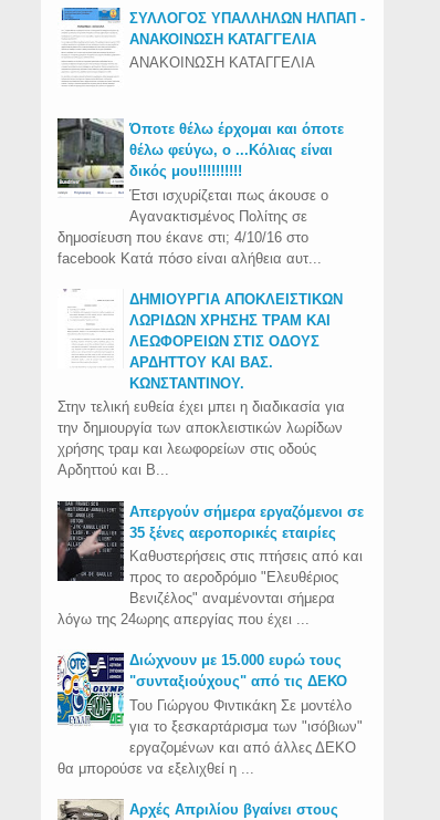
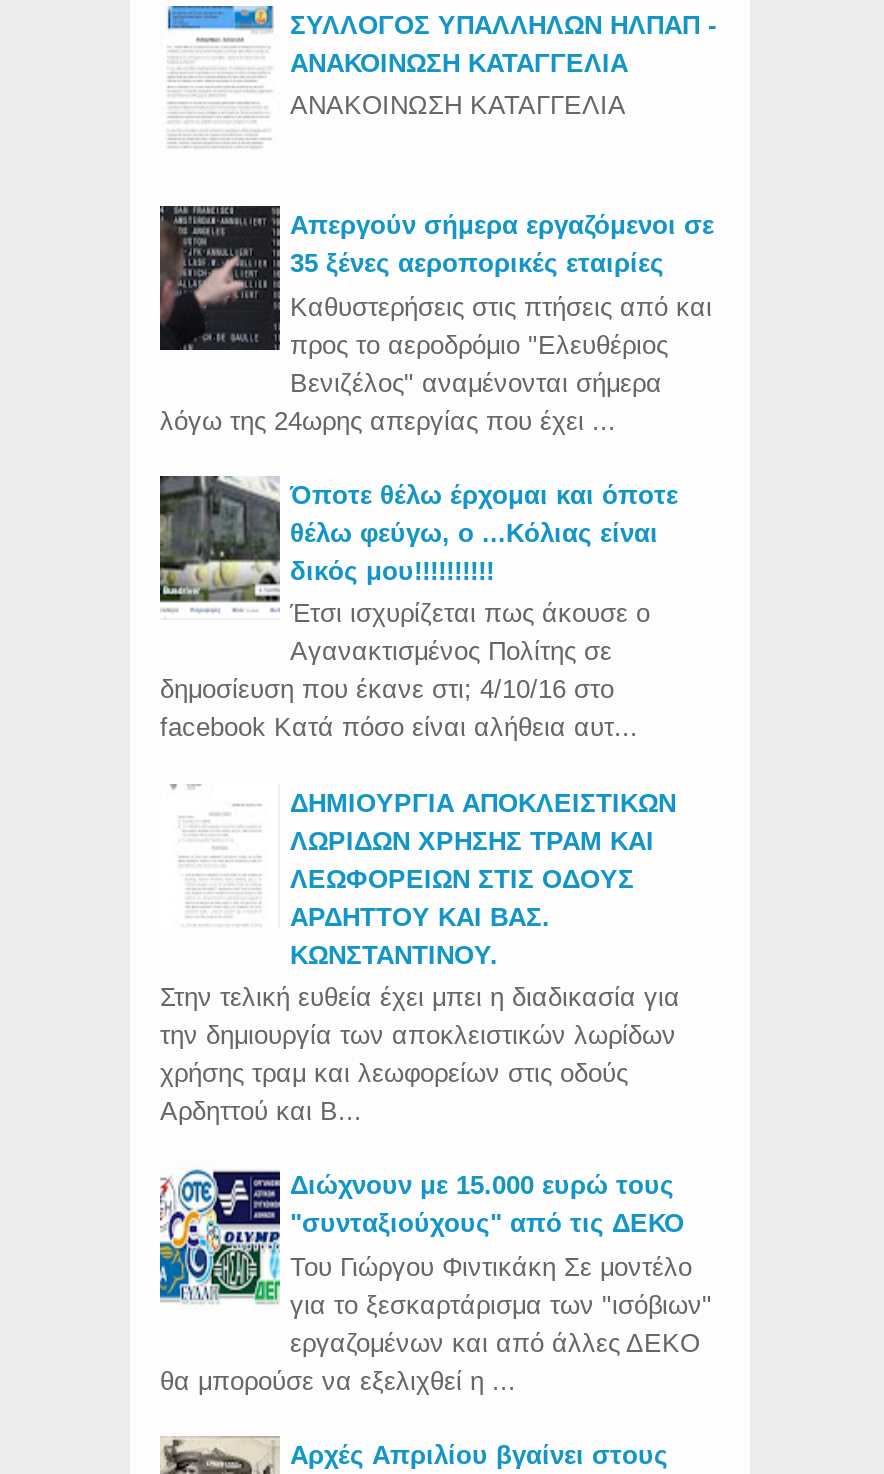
moved down: [image] | Όποτε θέλω έρχομαι και όποτε | θέλω φεύγω, ο ...Κόλιας είναι | ... | χρήσης τραμ και λεωφορείων στις οδούς | Αρδηττού και Β...

moved up: [image] | Απεργούν σήμερα εργαζόμενοι σε | 35 ξένες αεροπορικές εταιρίες | Καθυστερήσεις στις πτήσεις από και | προς το αεροδρόμιο "Ελευθέριος | Βενιζέλος" αναμένονται σήμερα | λόγω της 24ωρης απεργίας που έχει ...
